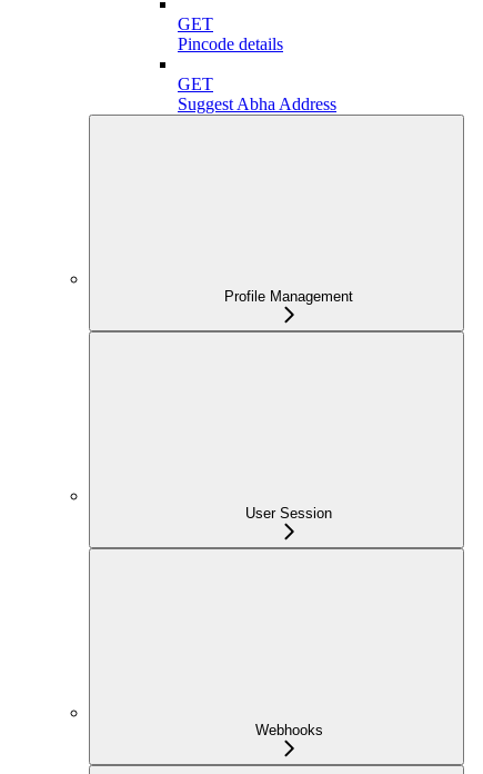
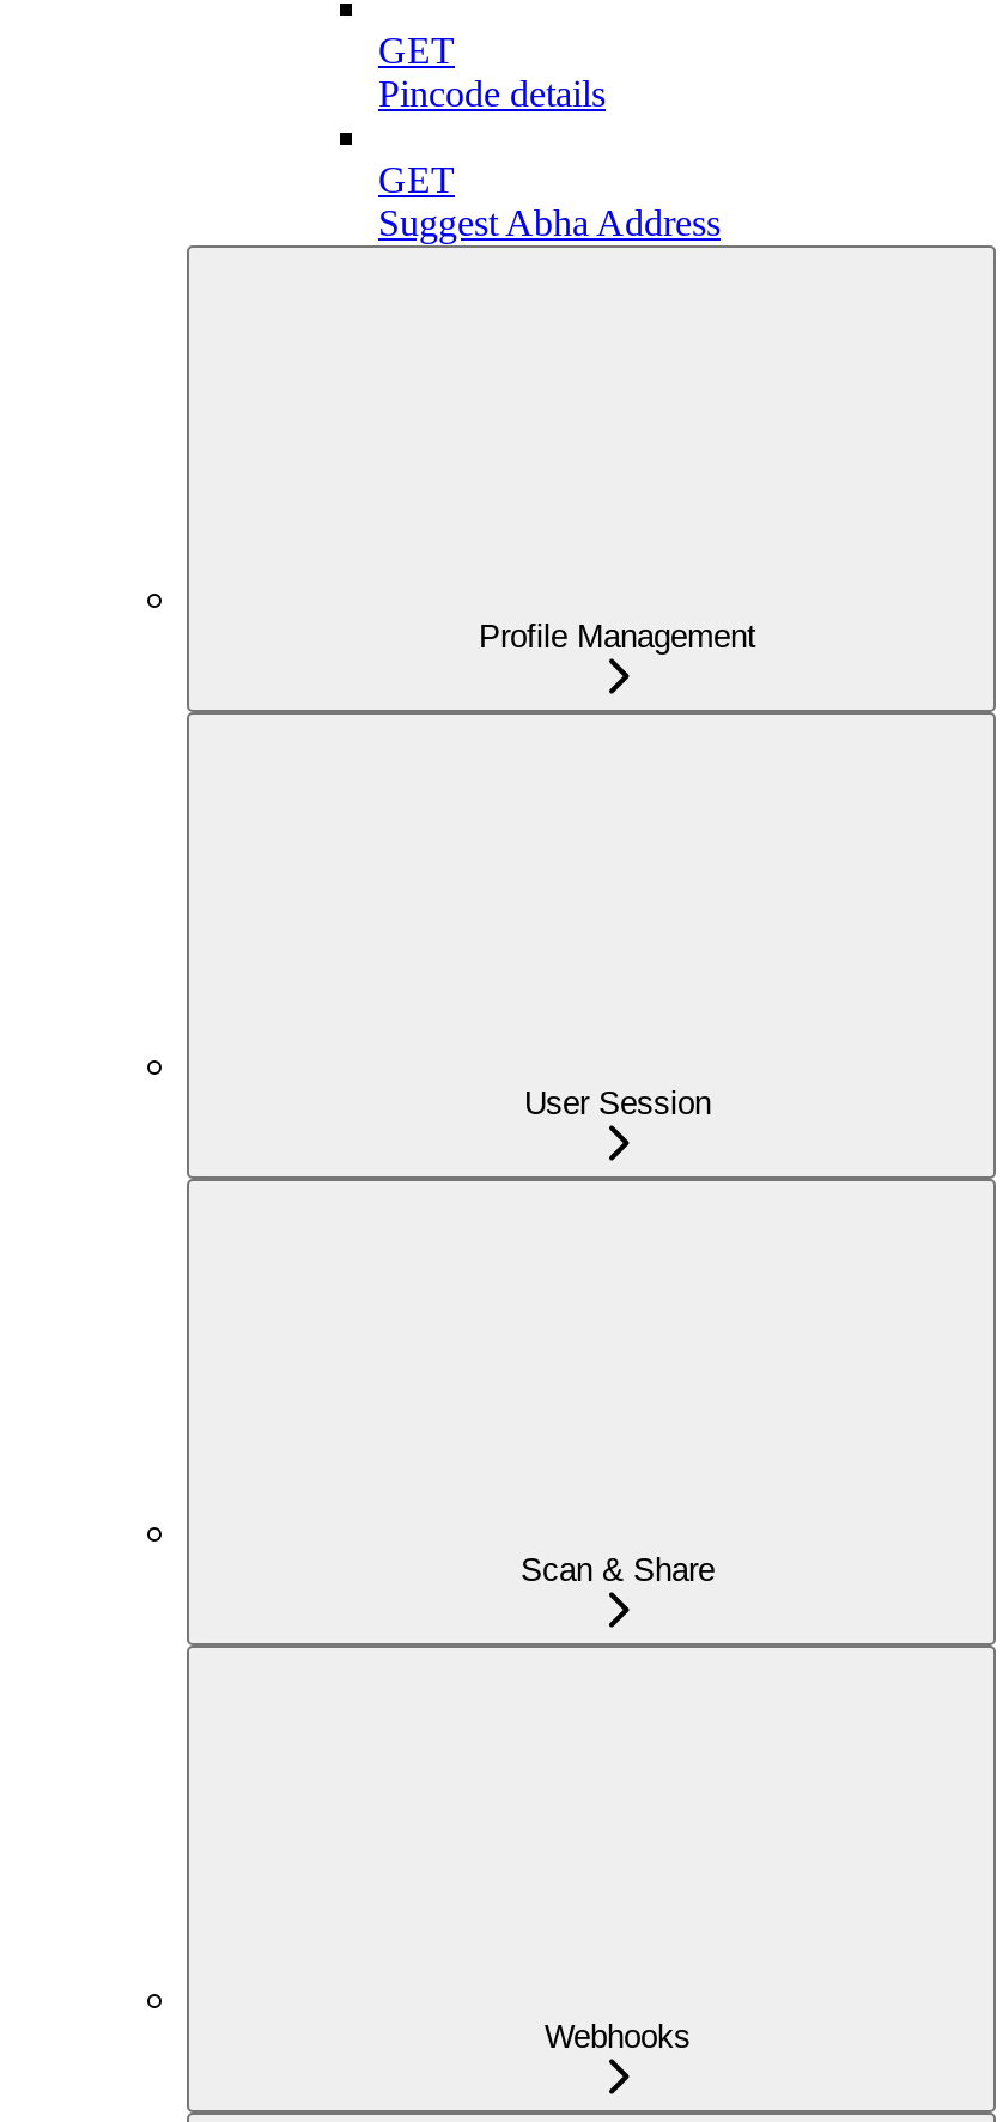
+ Scan & Share
